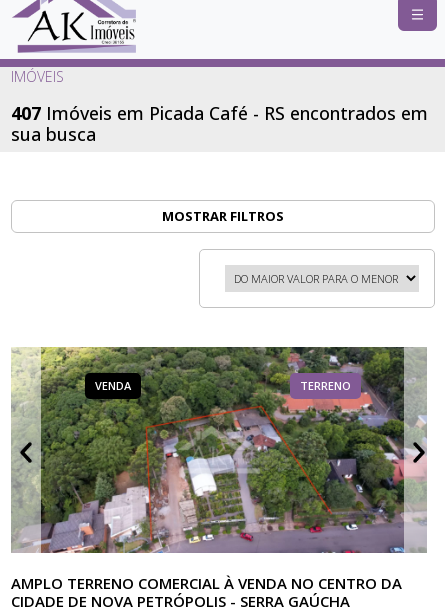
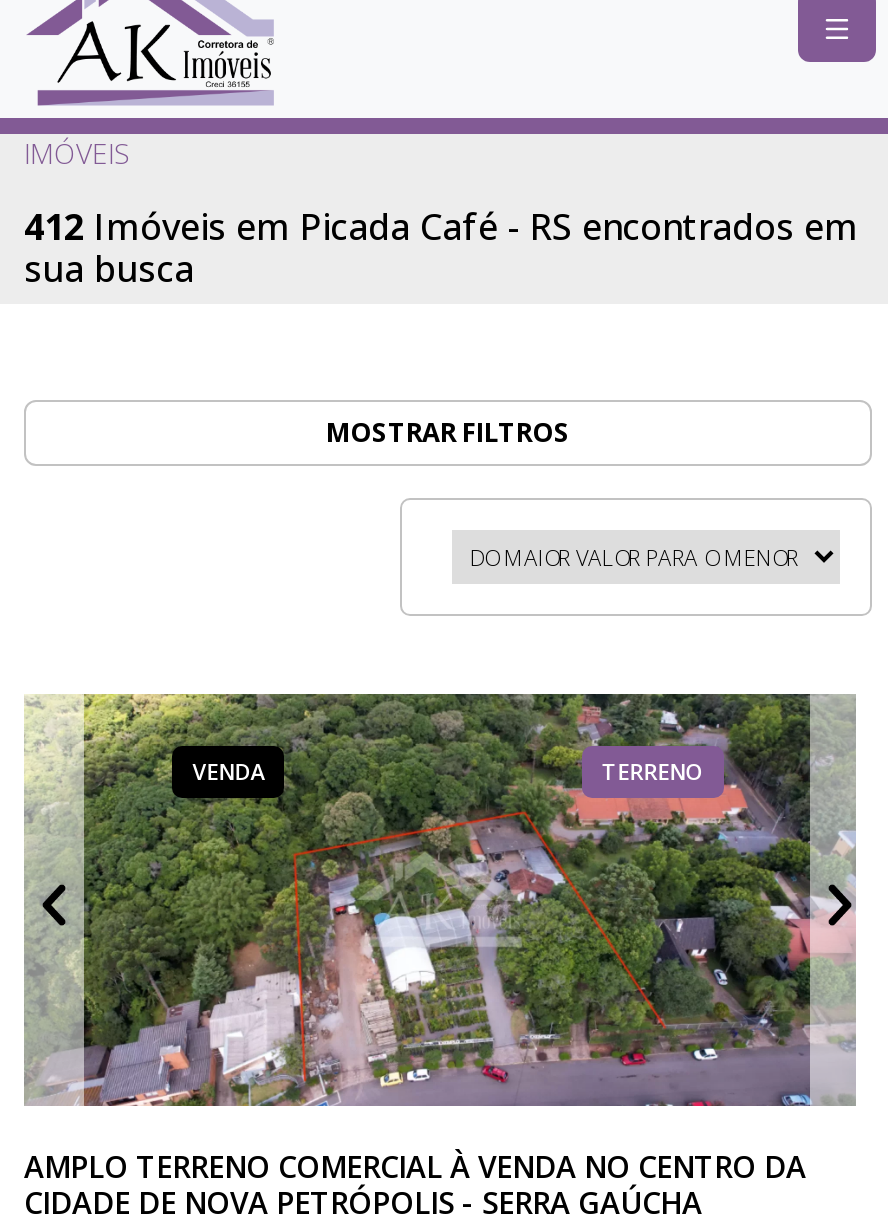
- 407 Imóveis em Picada Café - RS encontrados em
+ 412 Imóveis em Picada Café - RS encontrados em
